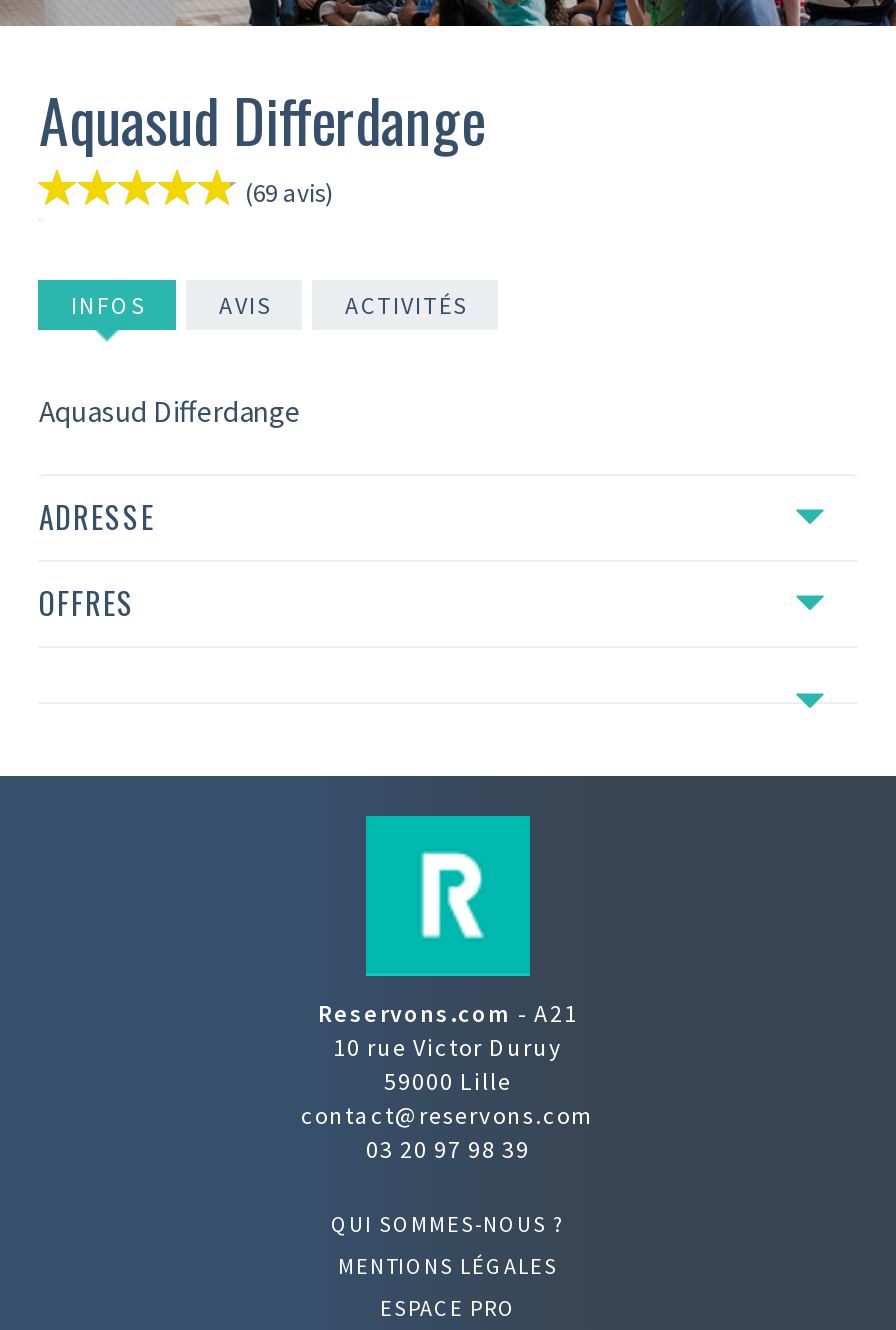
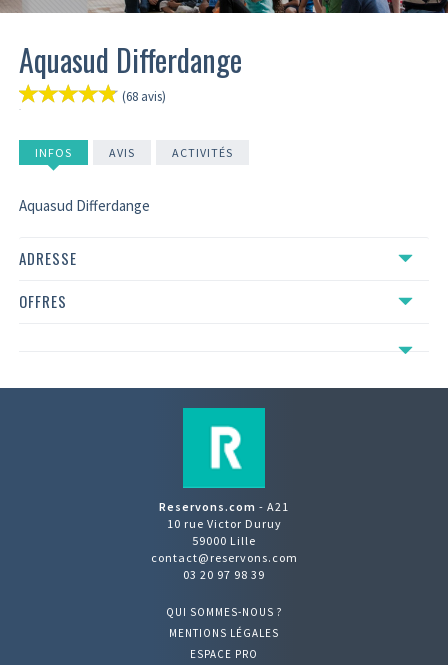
- (69 avis)
+ (68 avis)
